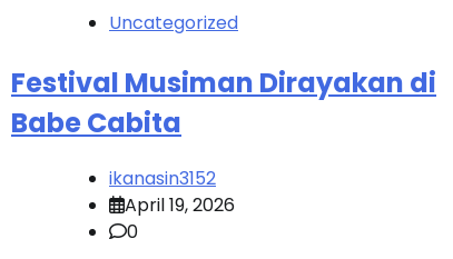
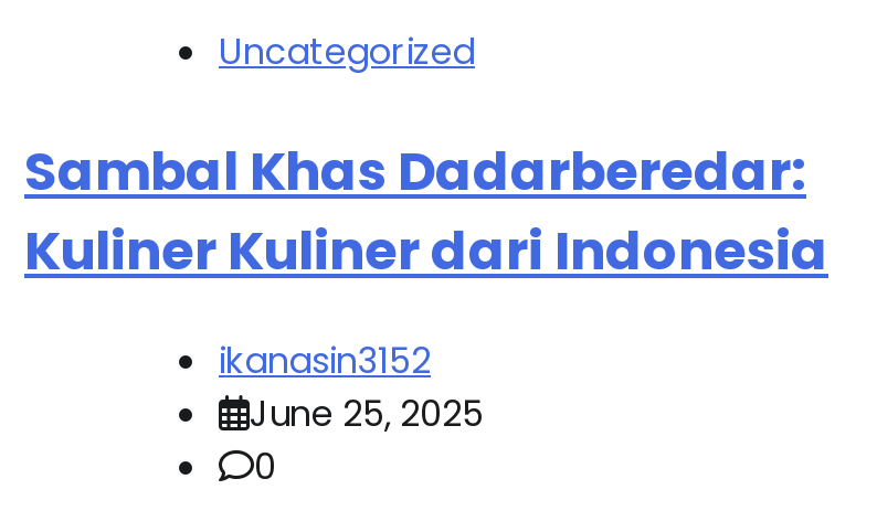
- Festival Musiman Dirayakan di
- Babe Cabita
+ Sambal Khas Dadarberedar:
+ Kuliner Kuliner dari Indonesia

- April 19, 2026
+ June 25, 2025
